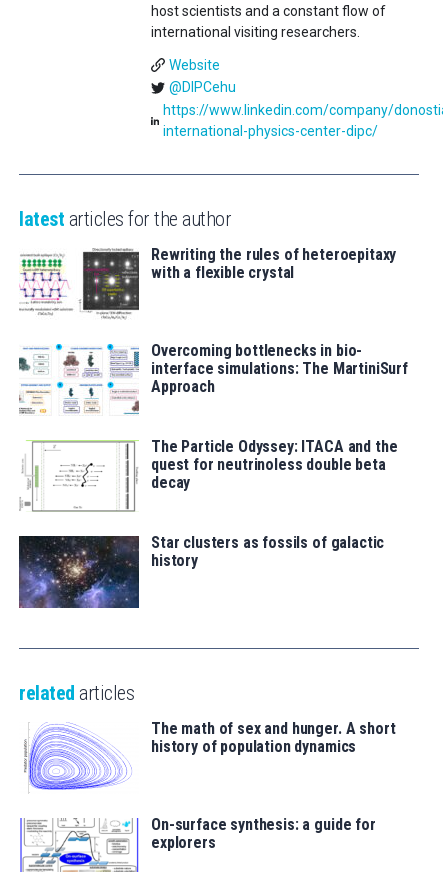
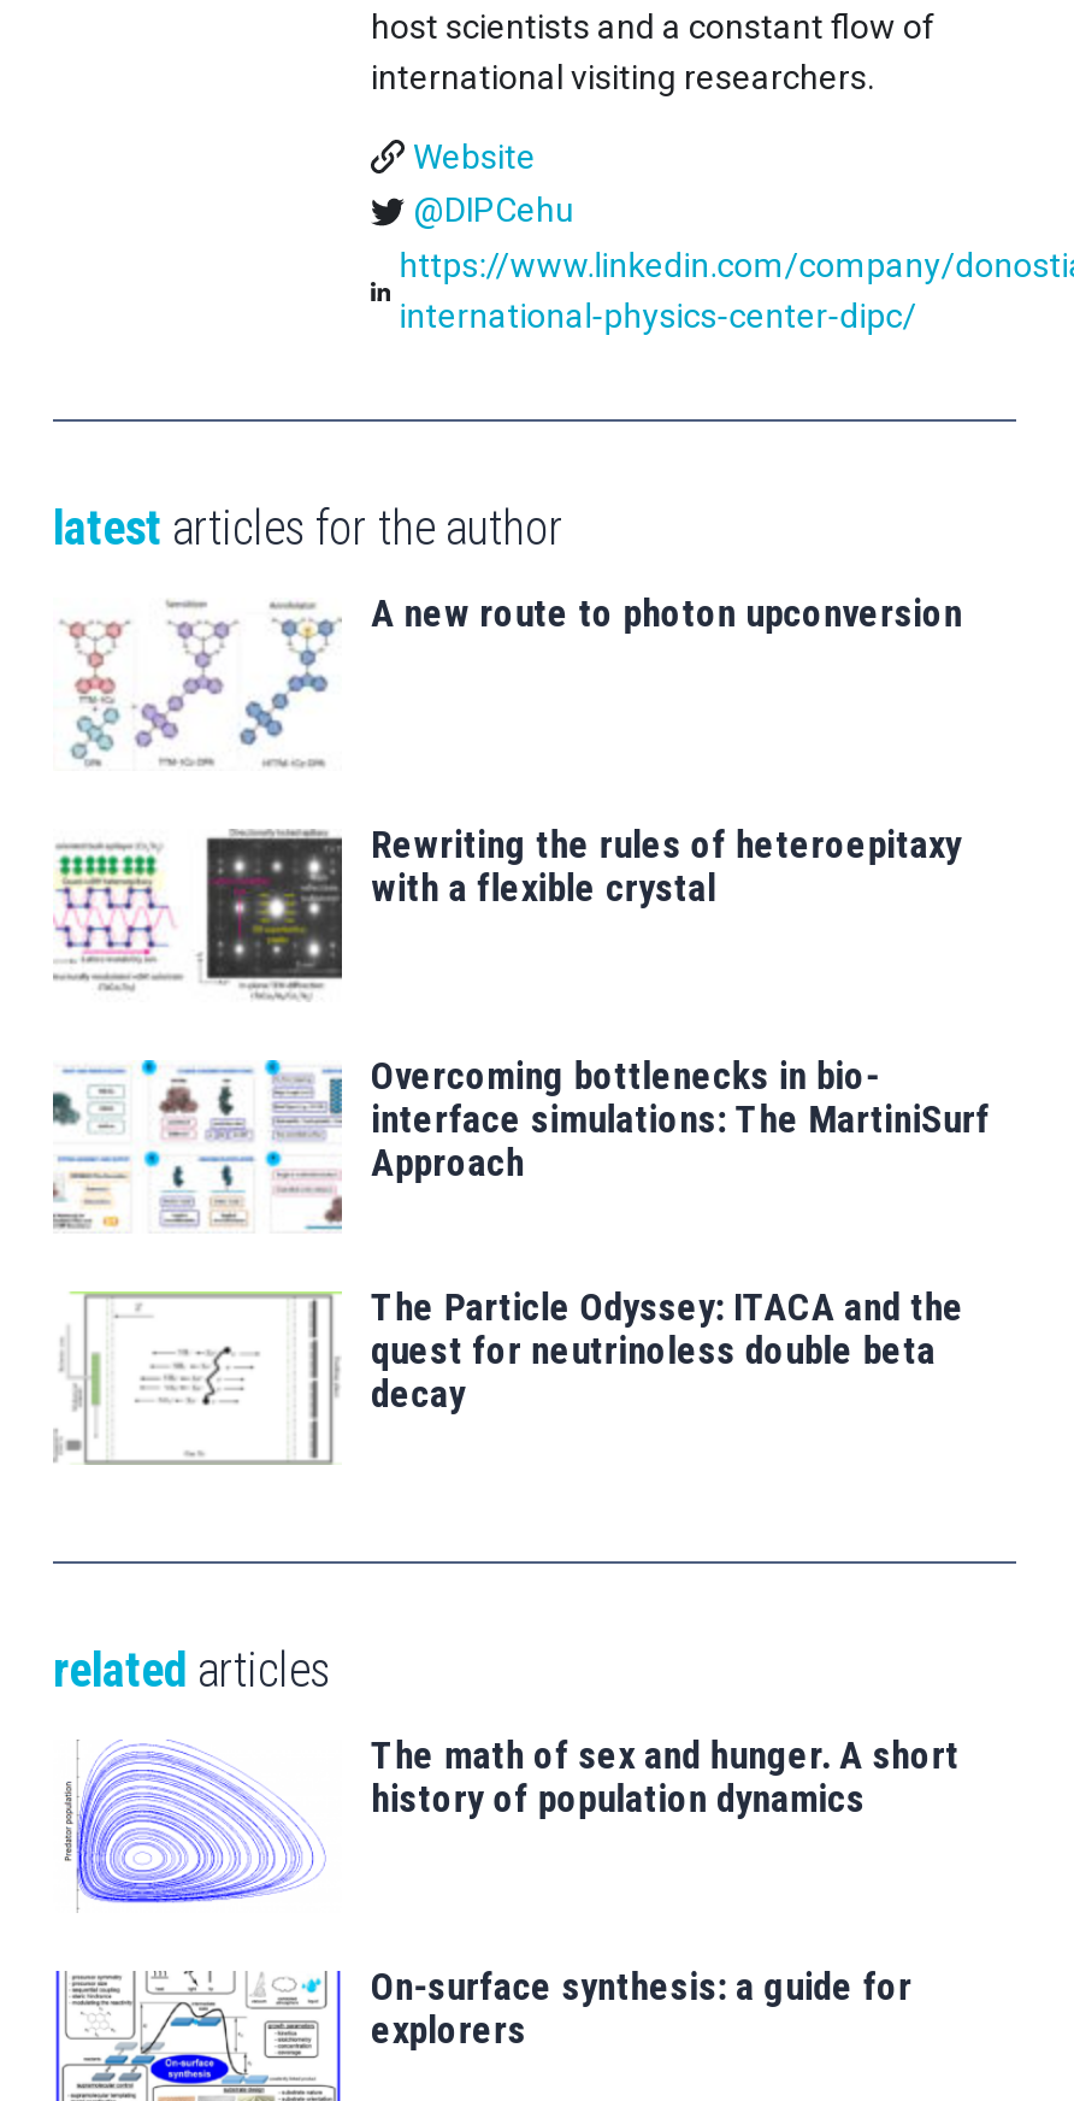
+ [image]
+ A new route to photon upconversion

moved down: [image] | Rewriting the rules of heteroepitaxy | with a flexible crystal | ... | quest for neutrinoless double beta | decay

- [image]
- Star clusters as fossils of galactic
- history
